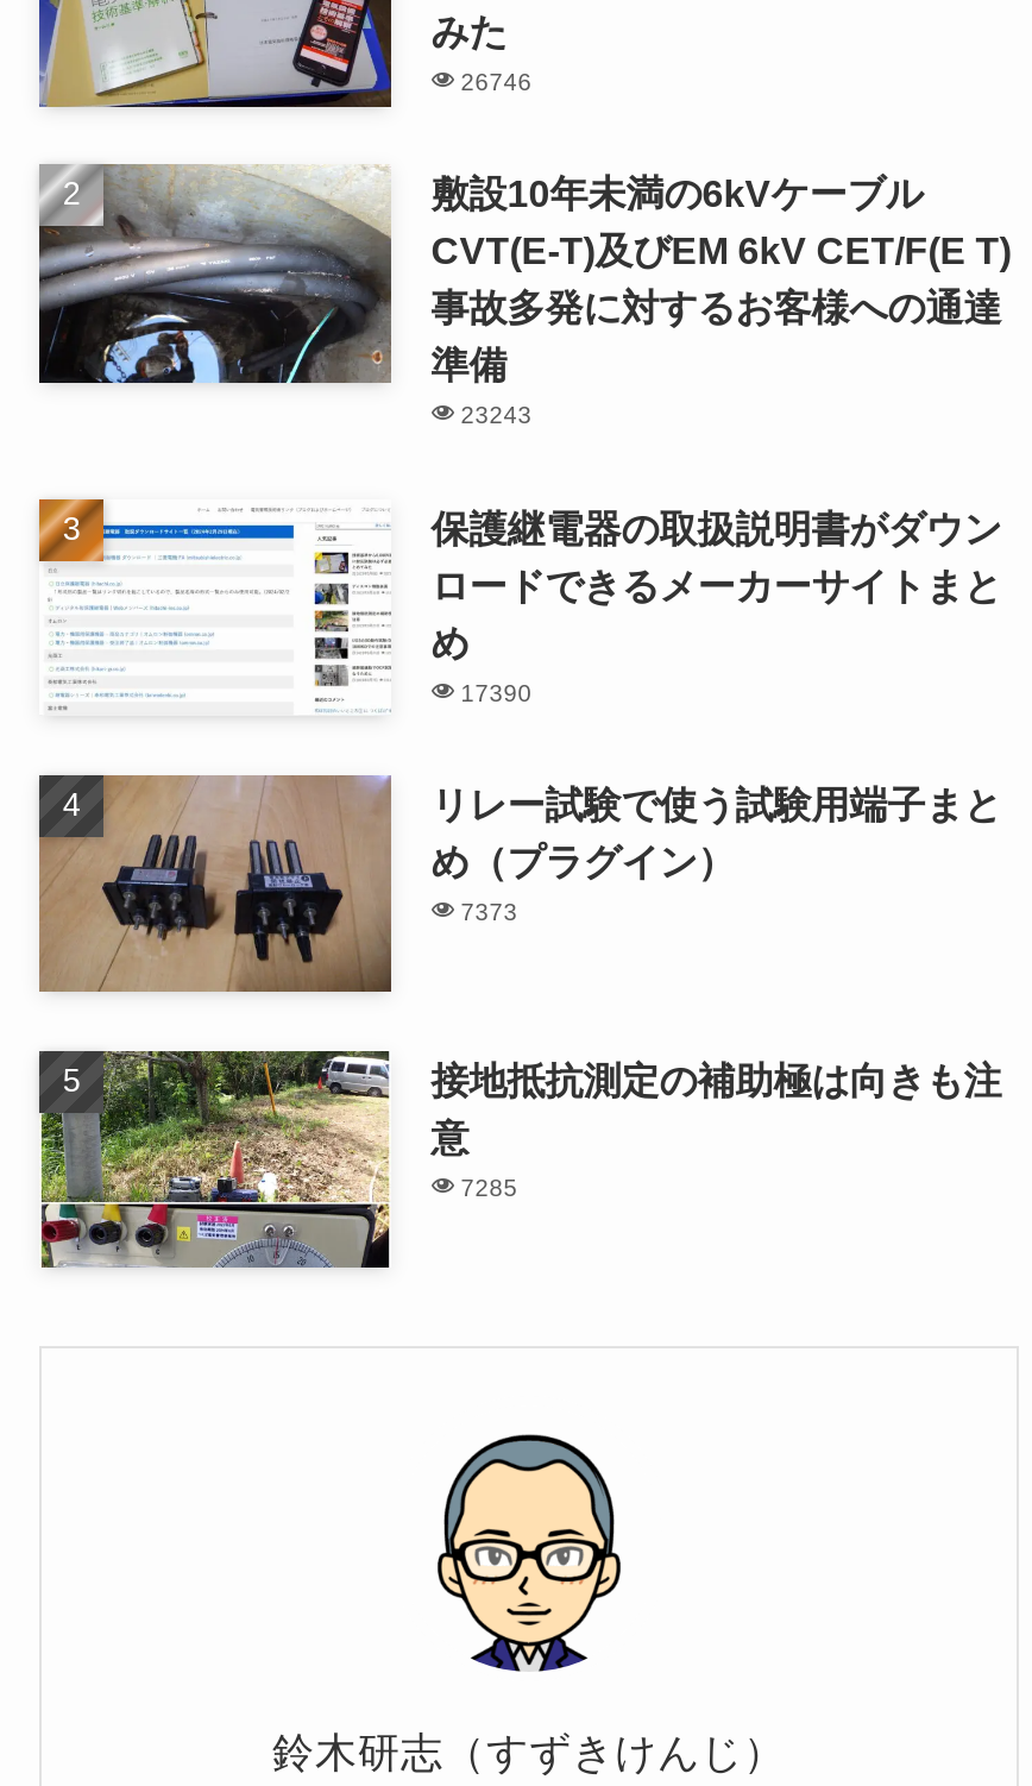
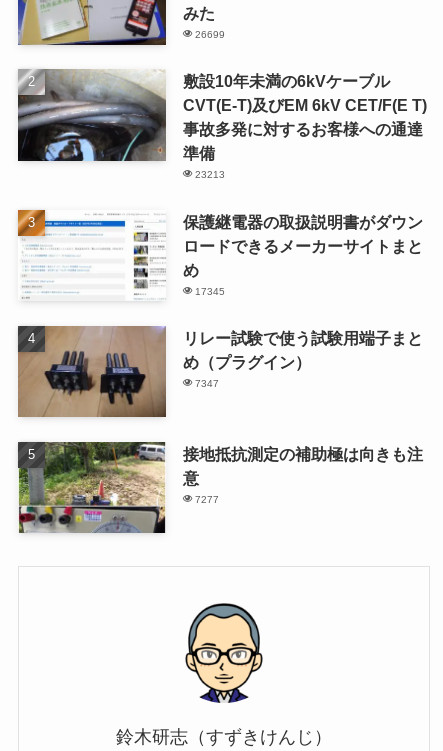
- 26746
+ 26699

- 23243
+ 23213

- 17390
+ 17345

- 7373
+ 7347

- 7285
+ 7277
